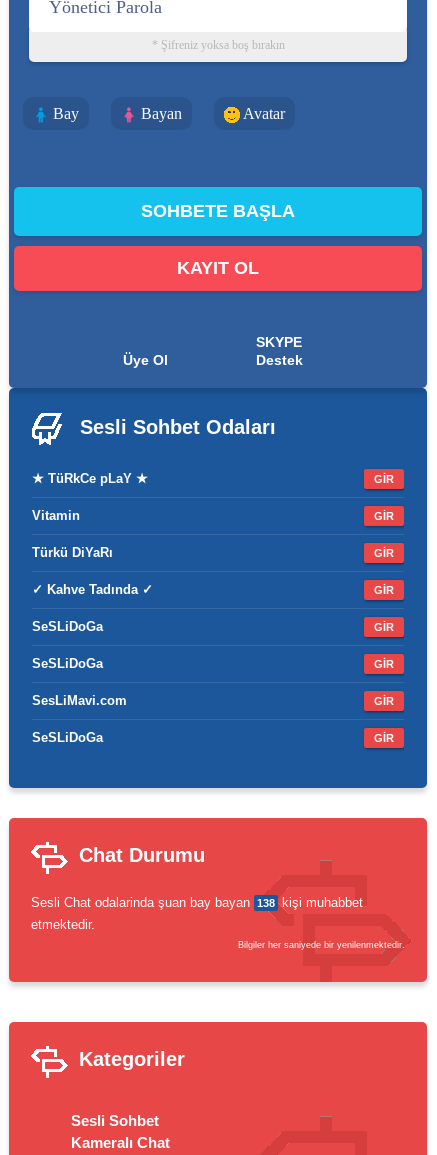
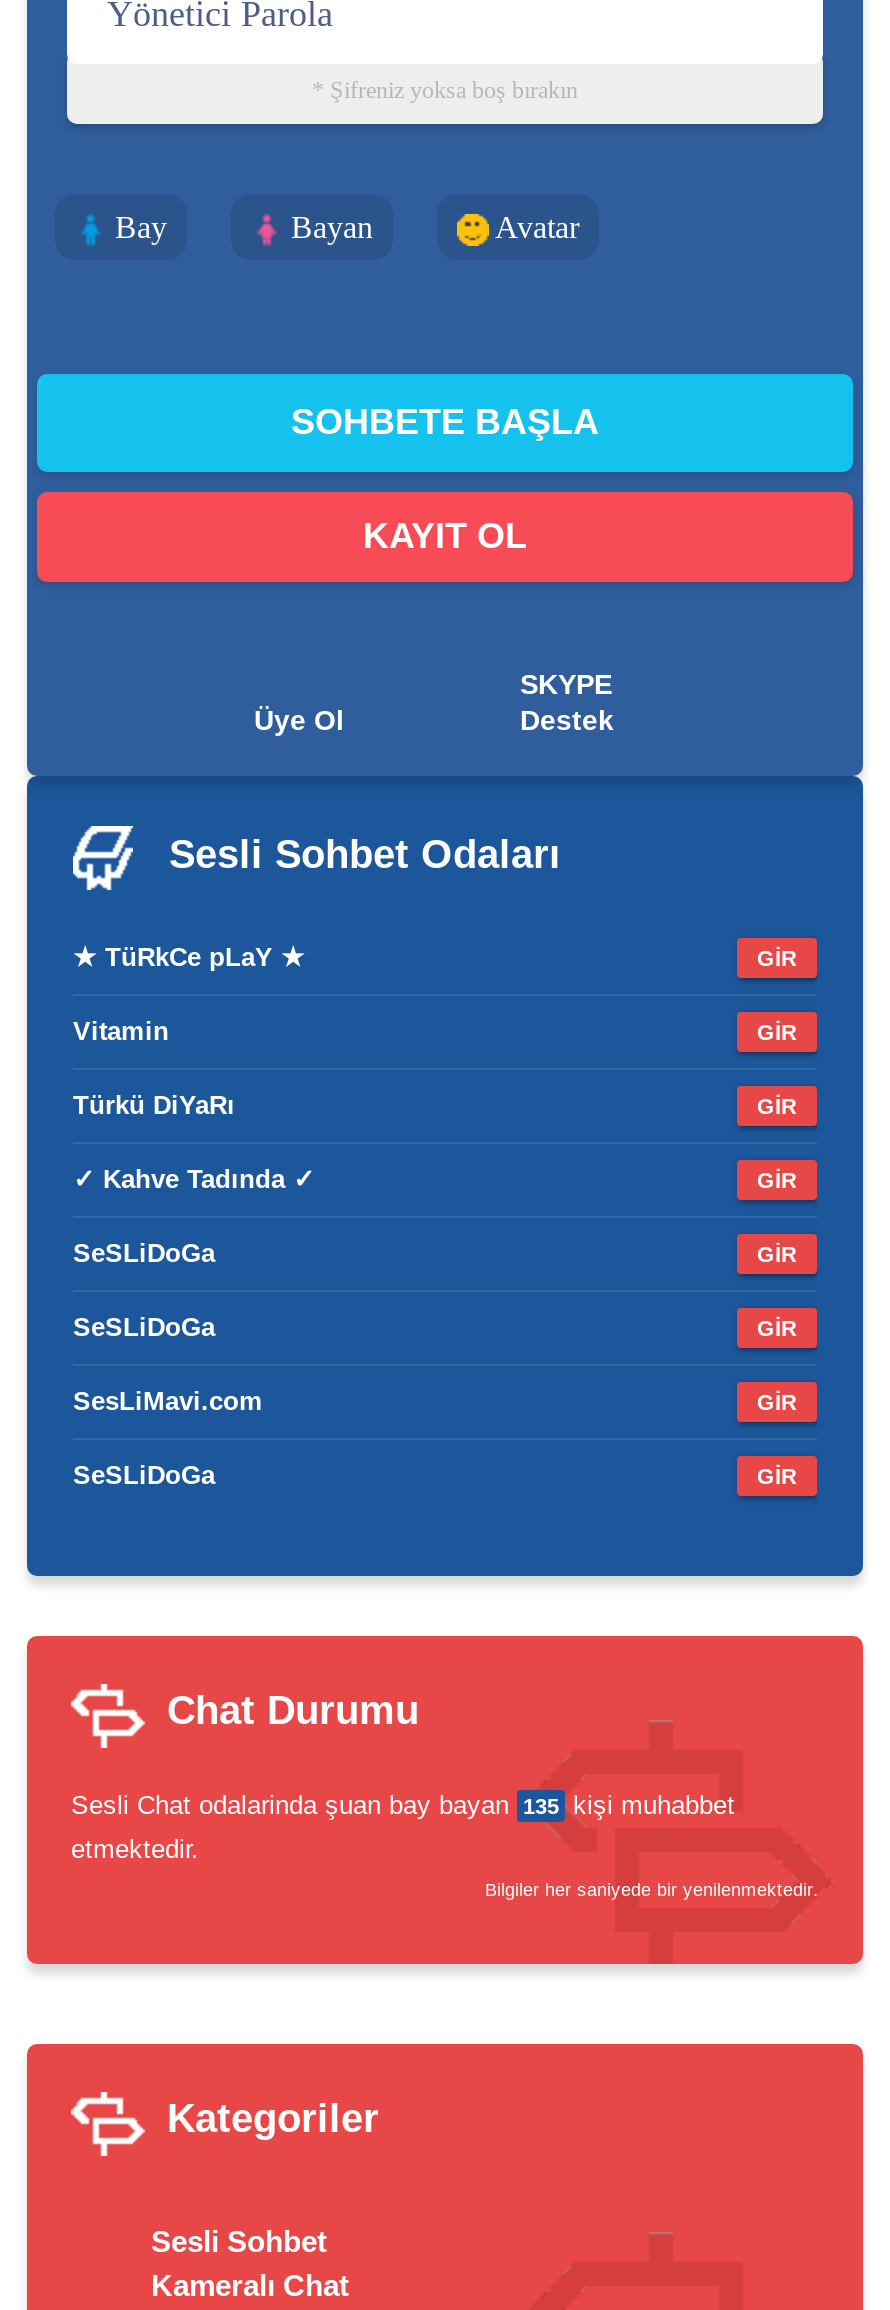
- Sesli Chat odalarinda şuan bay bayan 138 kişi muhabbet
+ Sesli Chat odalarinda şuan bay bayan 135 kişi muhabbet
